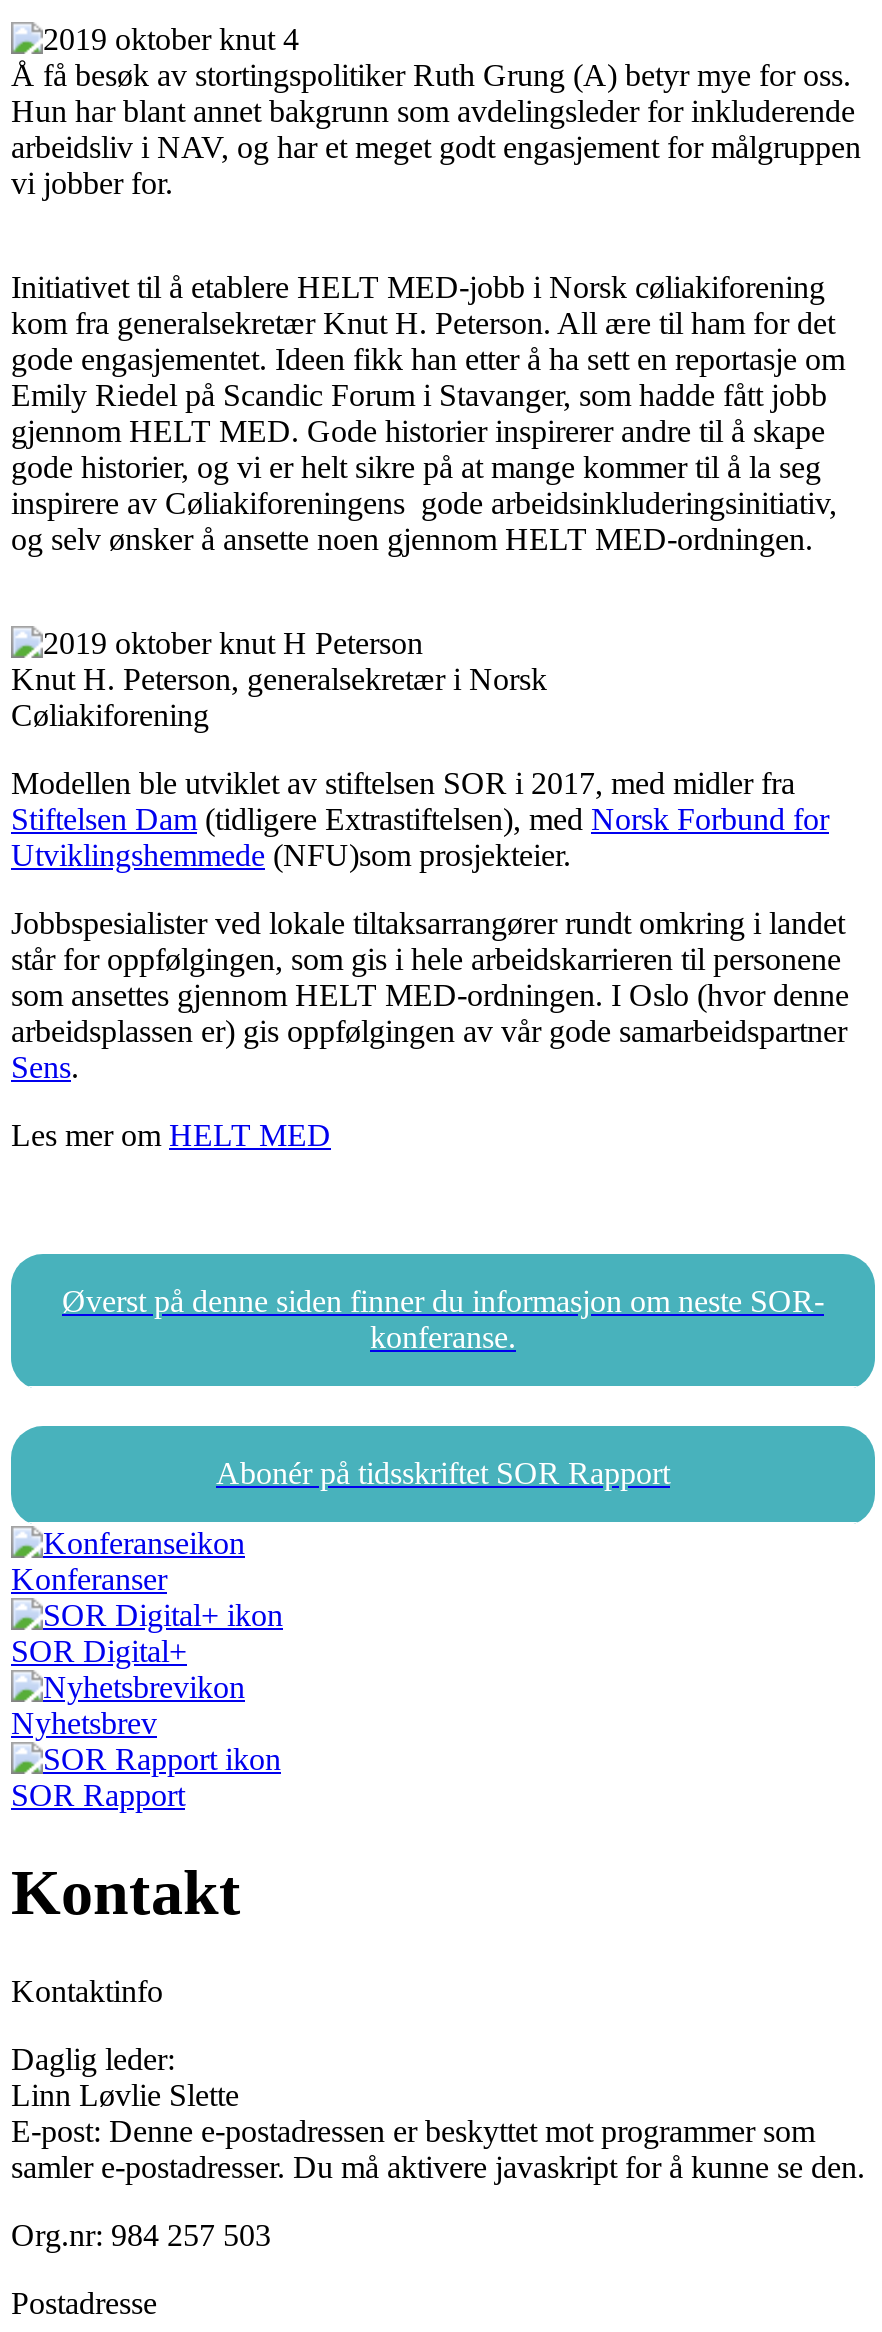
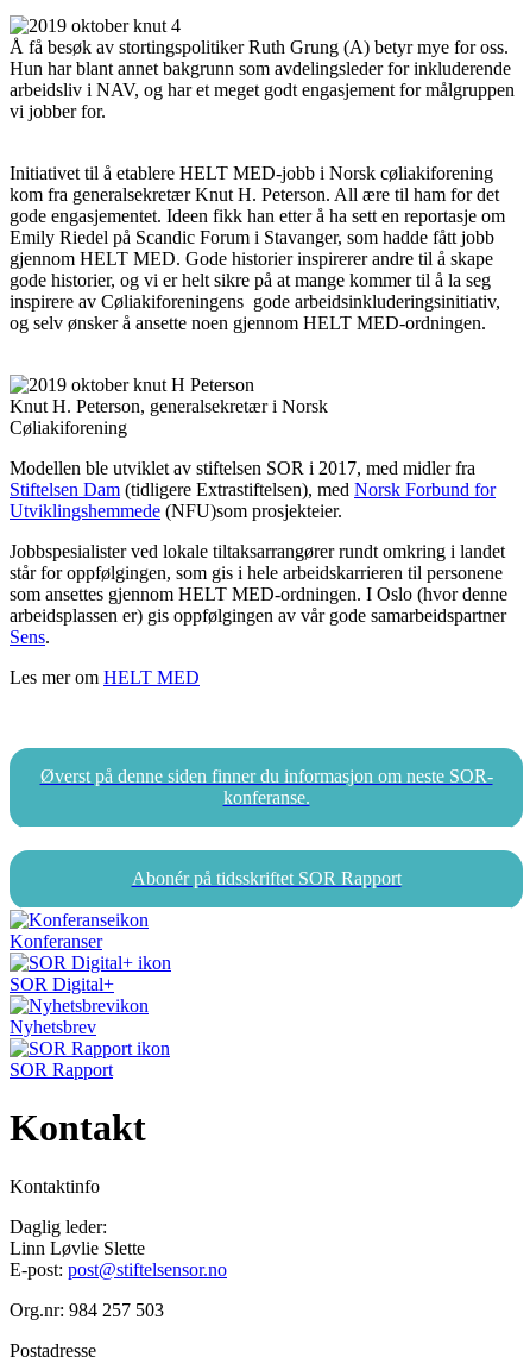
- E-post: Denne e-postadressen er beskyttet mot programmer som
- samler e-postadresser. Du må aktivere javaskript for å kunne se den.
+ E-post: post@stiftelsensor.no
